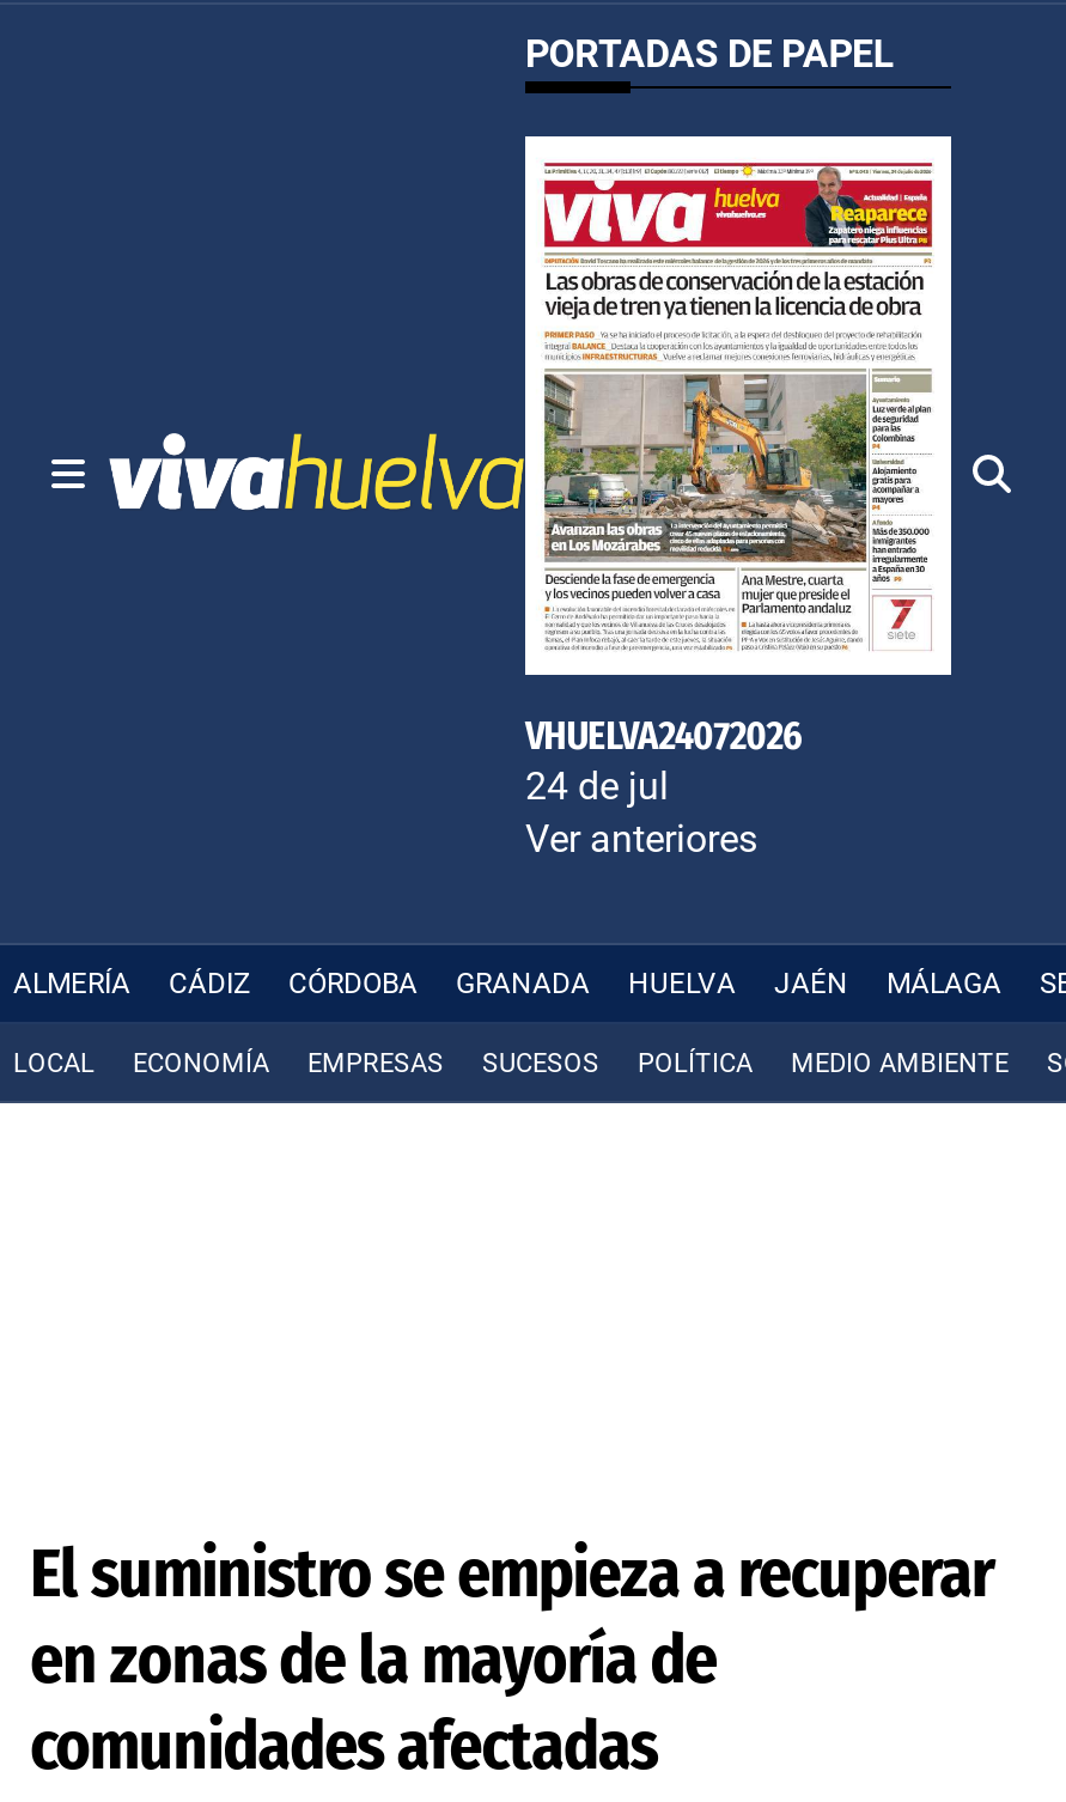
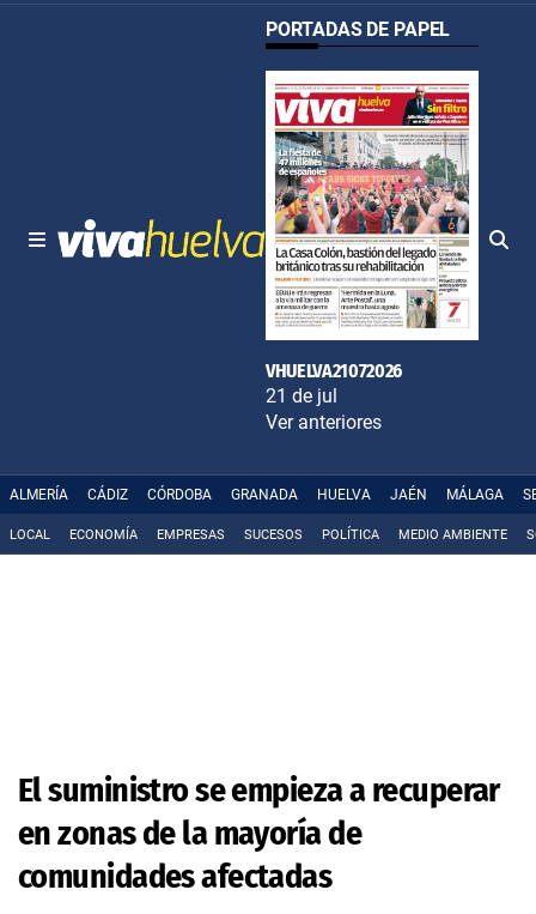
- [image]
- VHUELVA24072026
- 24 de jul
+ [image]
+ VHUELVA21072026
+ 21 de jul
